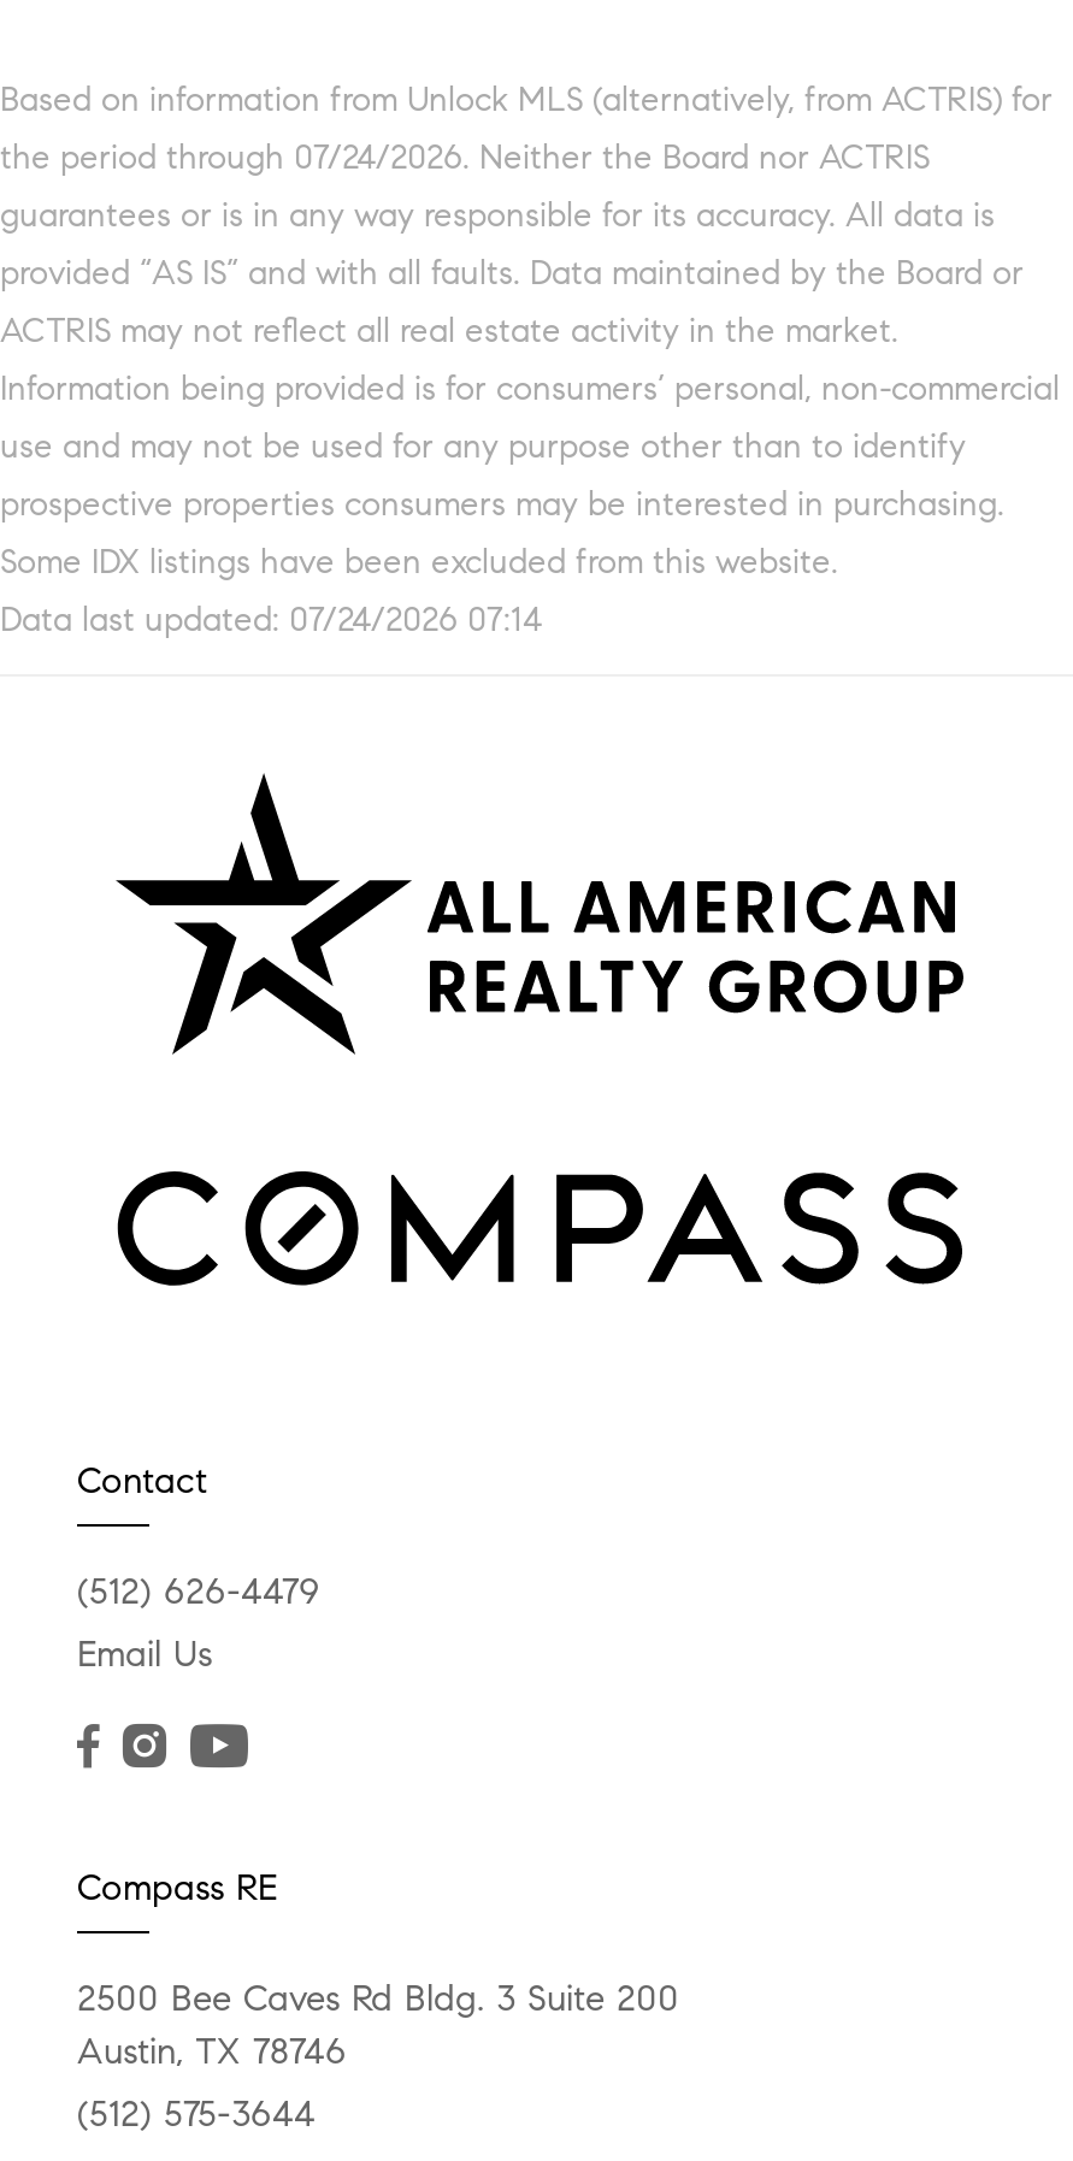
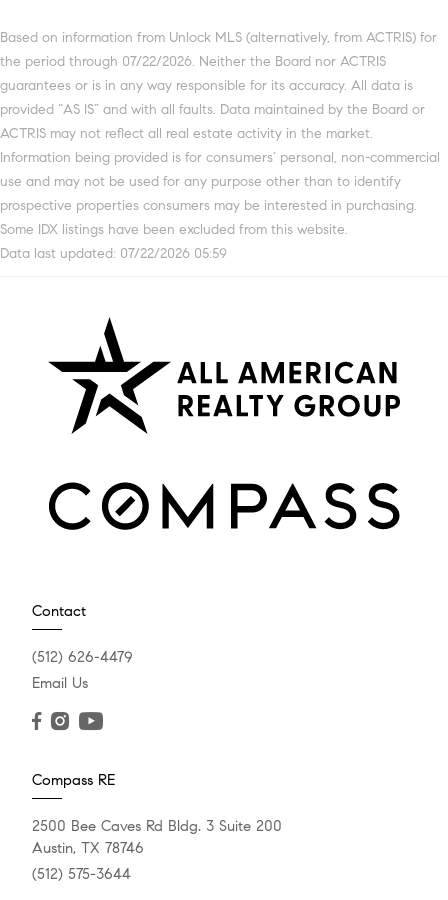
- the period through 07/24/2026. Neither the Board nor ACTRIS
+ the period through 07/22/2026. Neither the Board nor ACTRIS

- Data last updated: 07/24/2026 07:14
+ Data last updated: 07/22/2026 05:59
